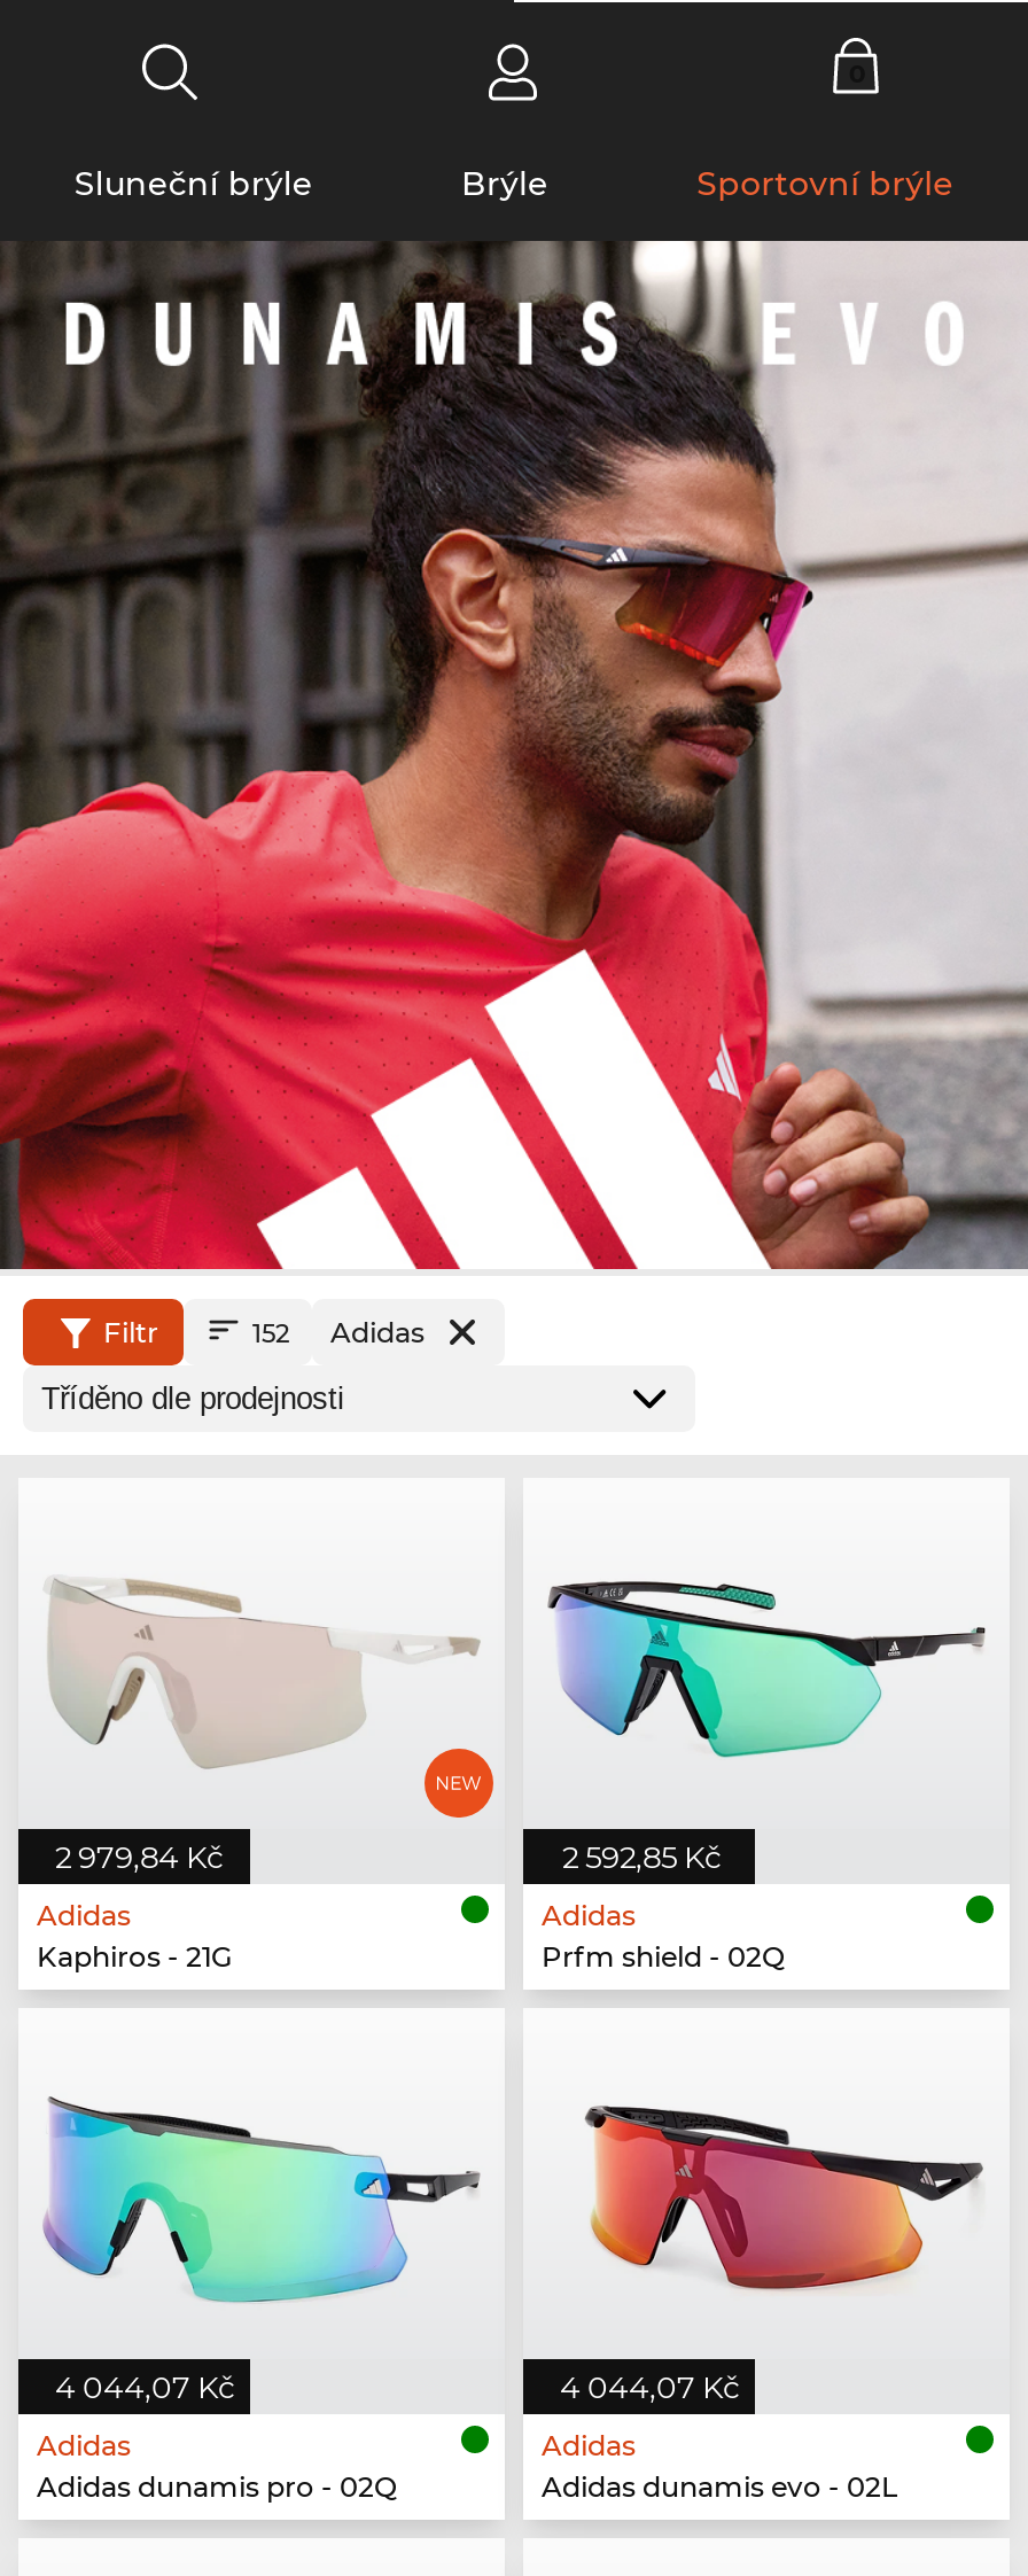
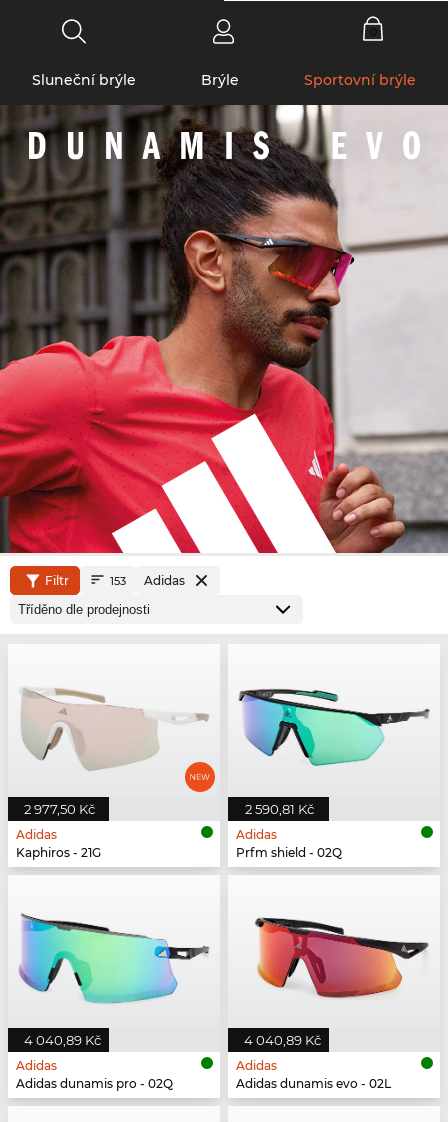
- 152 Adidas
+ 153 Adidas

- 2 979,84 Kč
+ 2 977,50 Kč

- 2 592,85 Kč
+ 2 590,81 Kč

- 4 044,07 Kč
+ 4 040,89 Kč

- 4 044,07 Kč
+ 4 040,89 Kč
